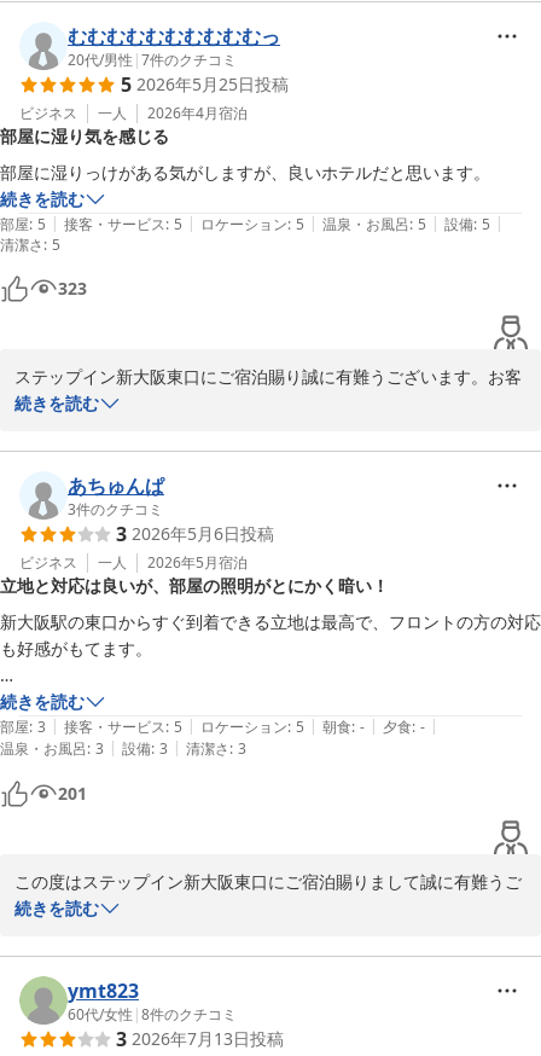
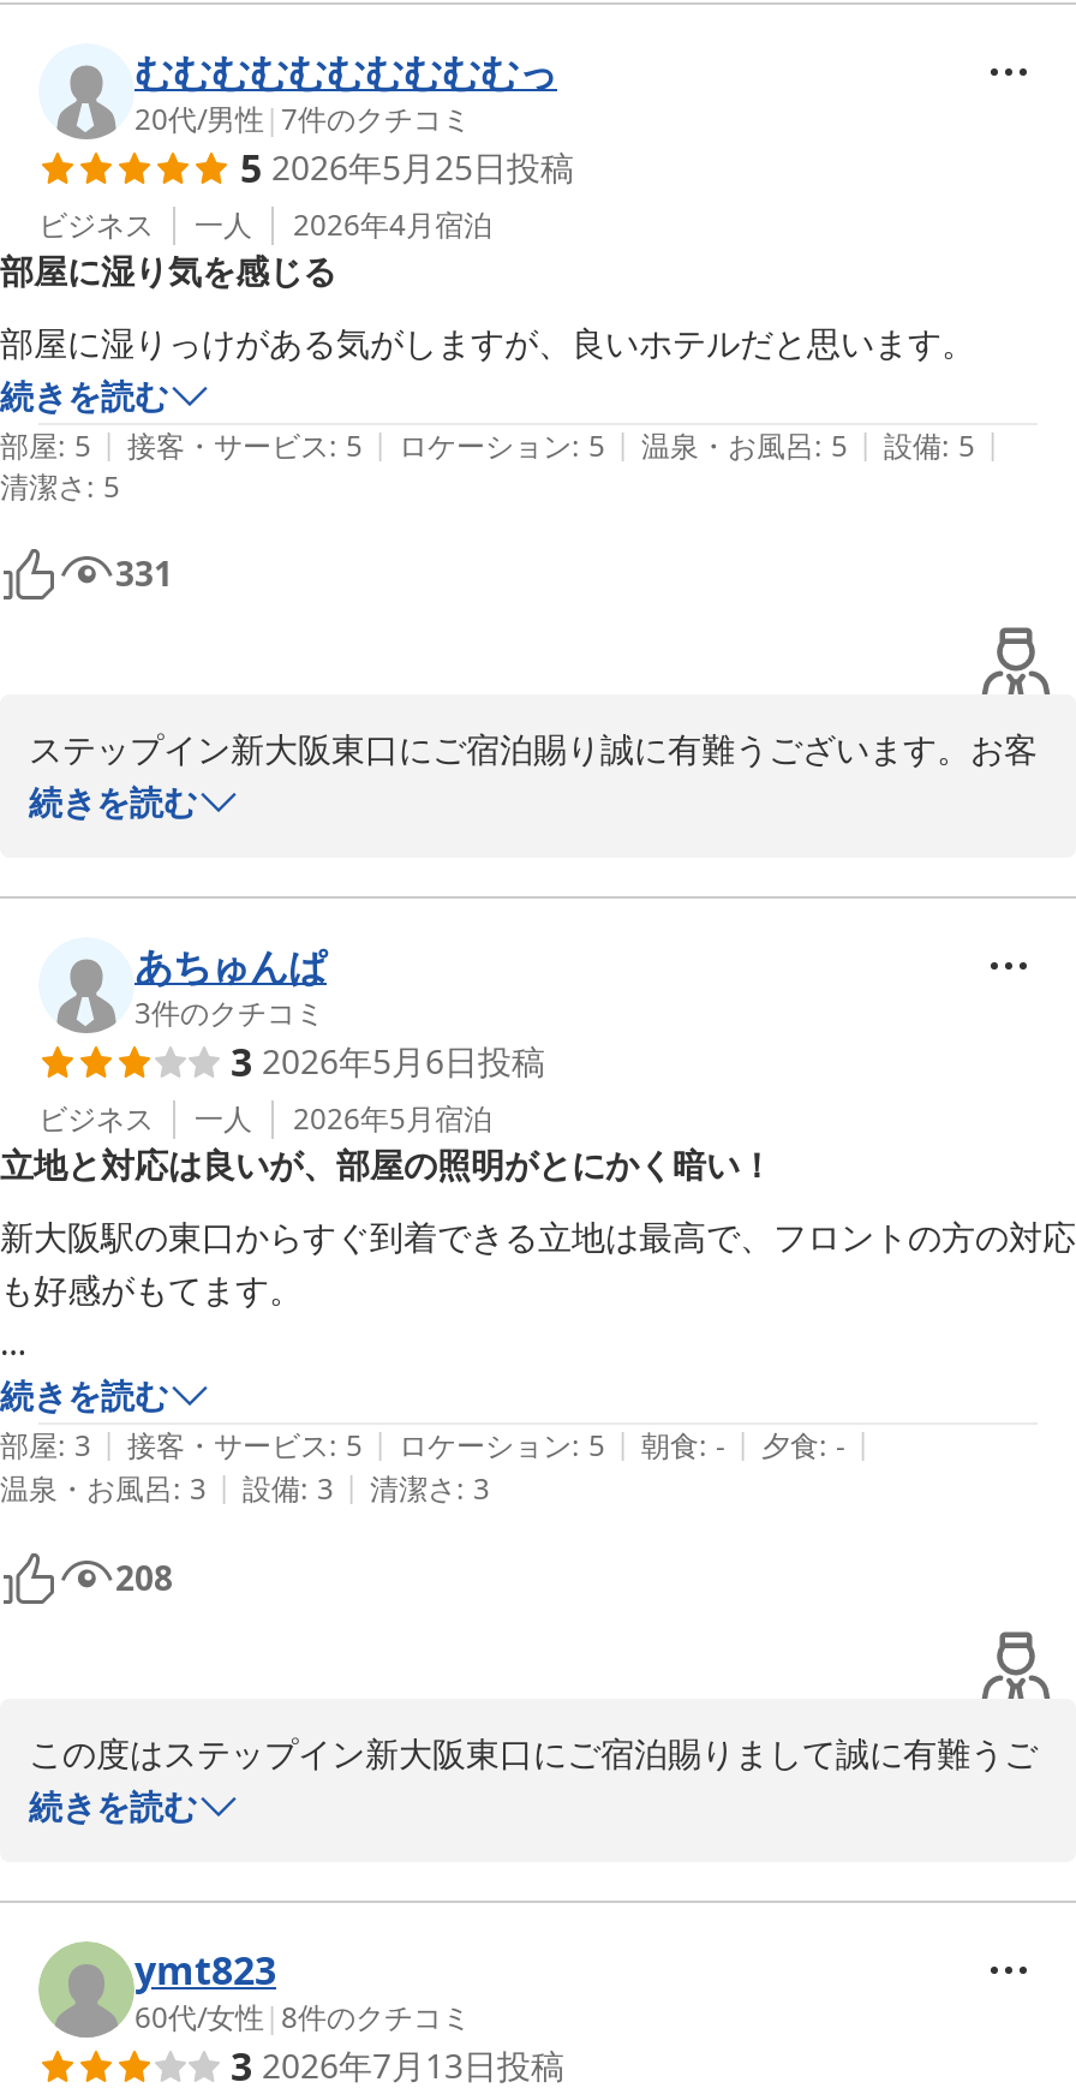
- 323
+ 331

- 201
+ 208
